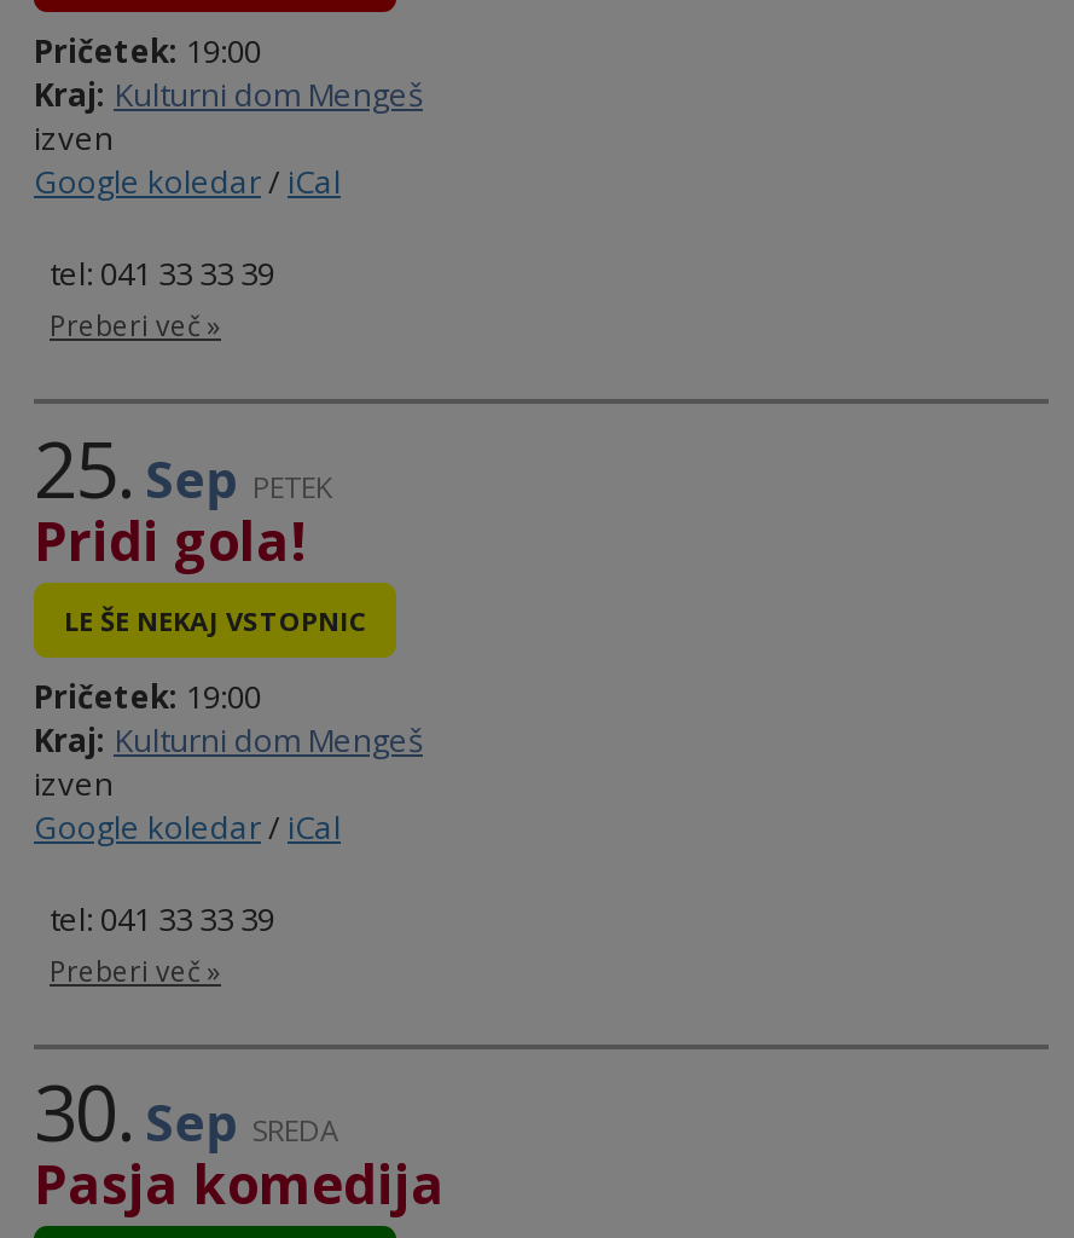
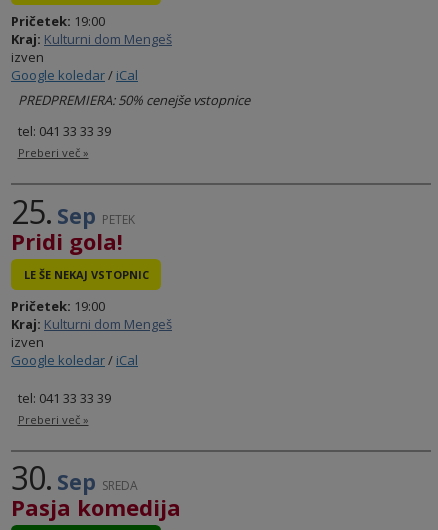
+ PREDPREMIERA: 50% cenejše vstopnice
